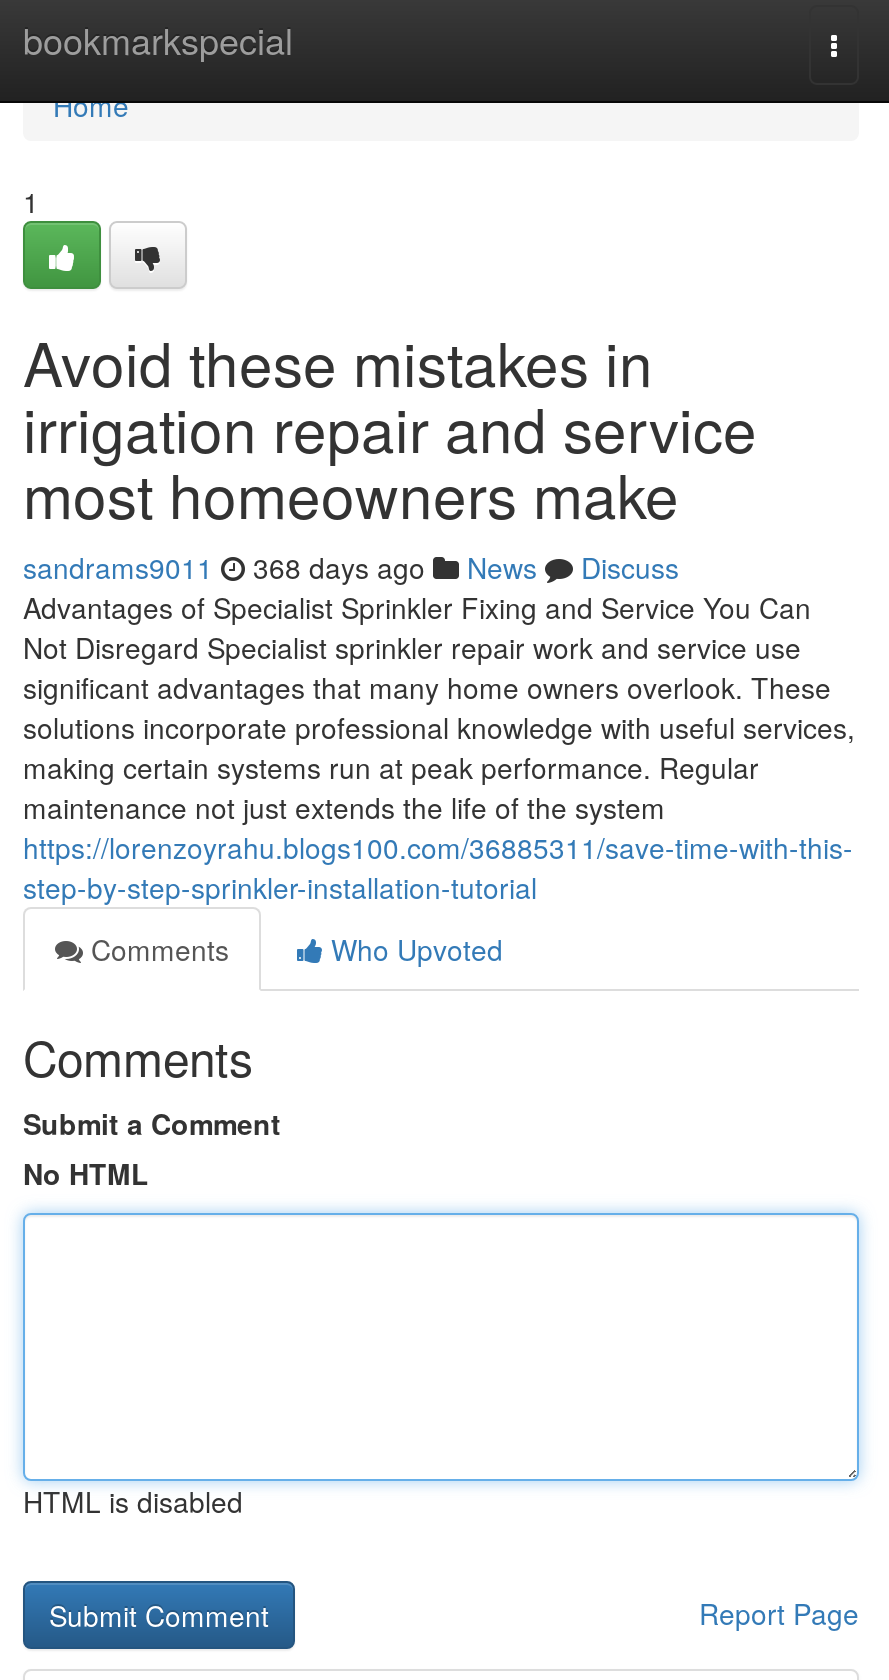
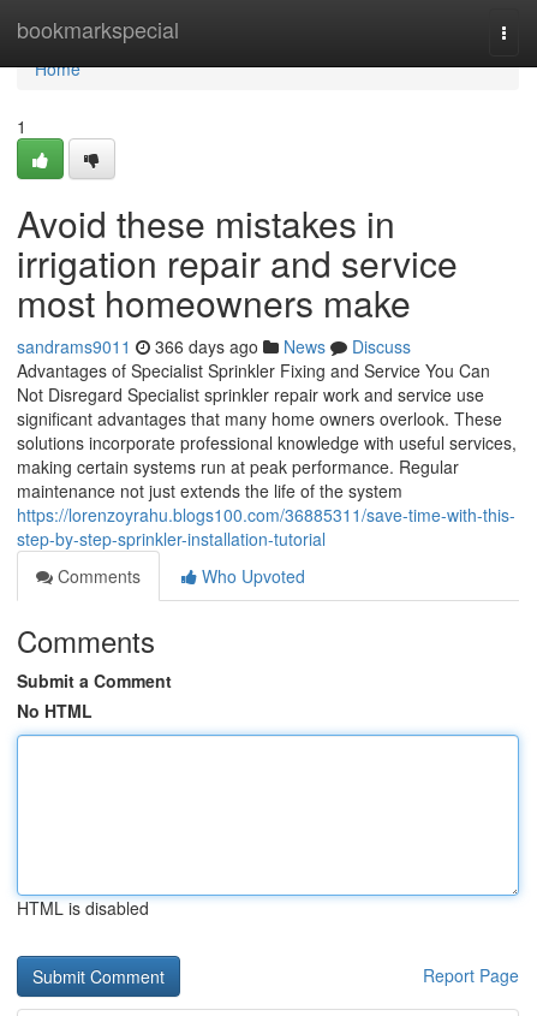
- sandrams9011 368 days ago News Discuss
+ sandrams9011 366 days ago News Discuss
